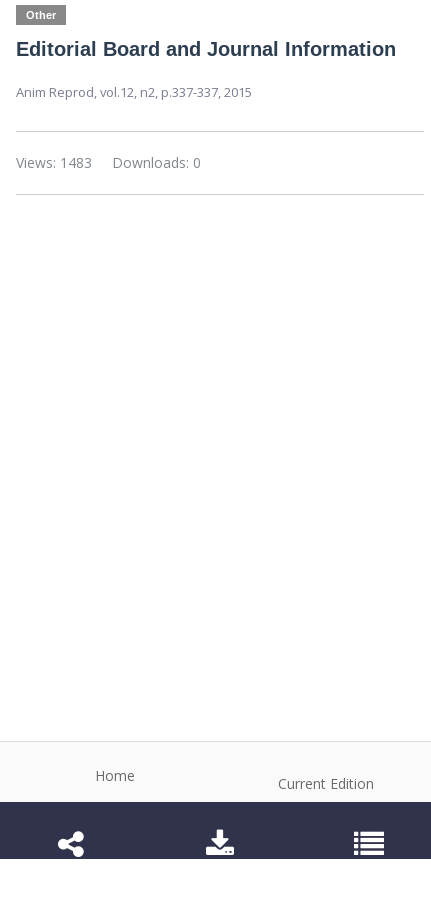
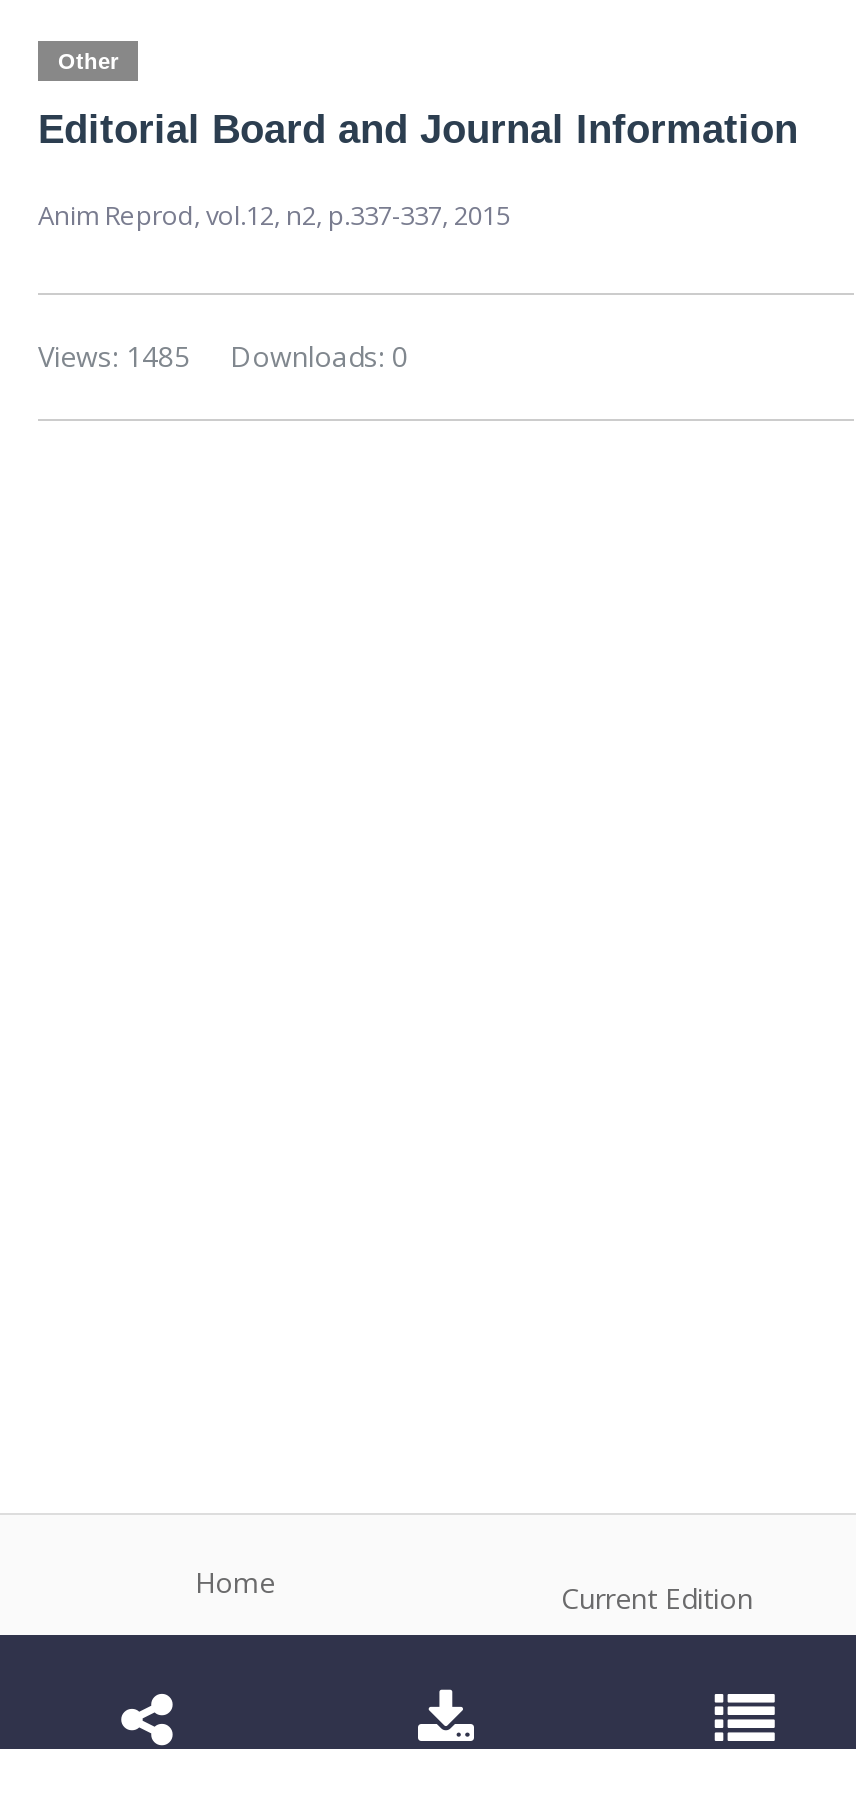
- Views: 1483 Downloads: 0
+ Views: 1485 Downloads: 0
